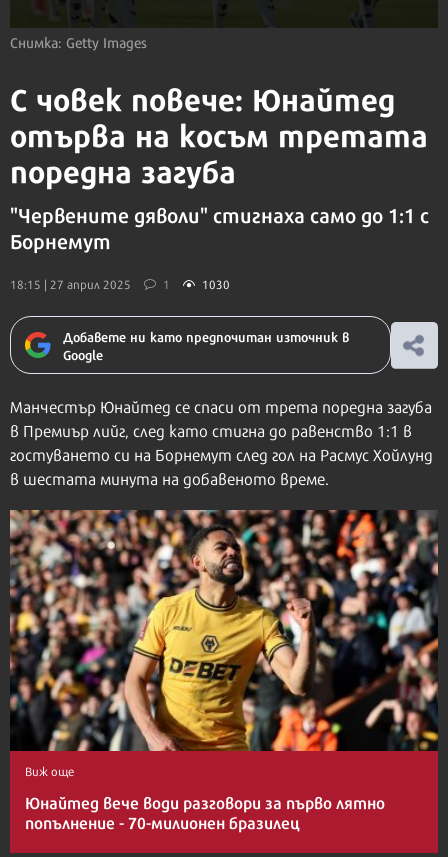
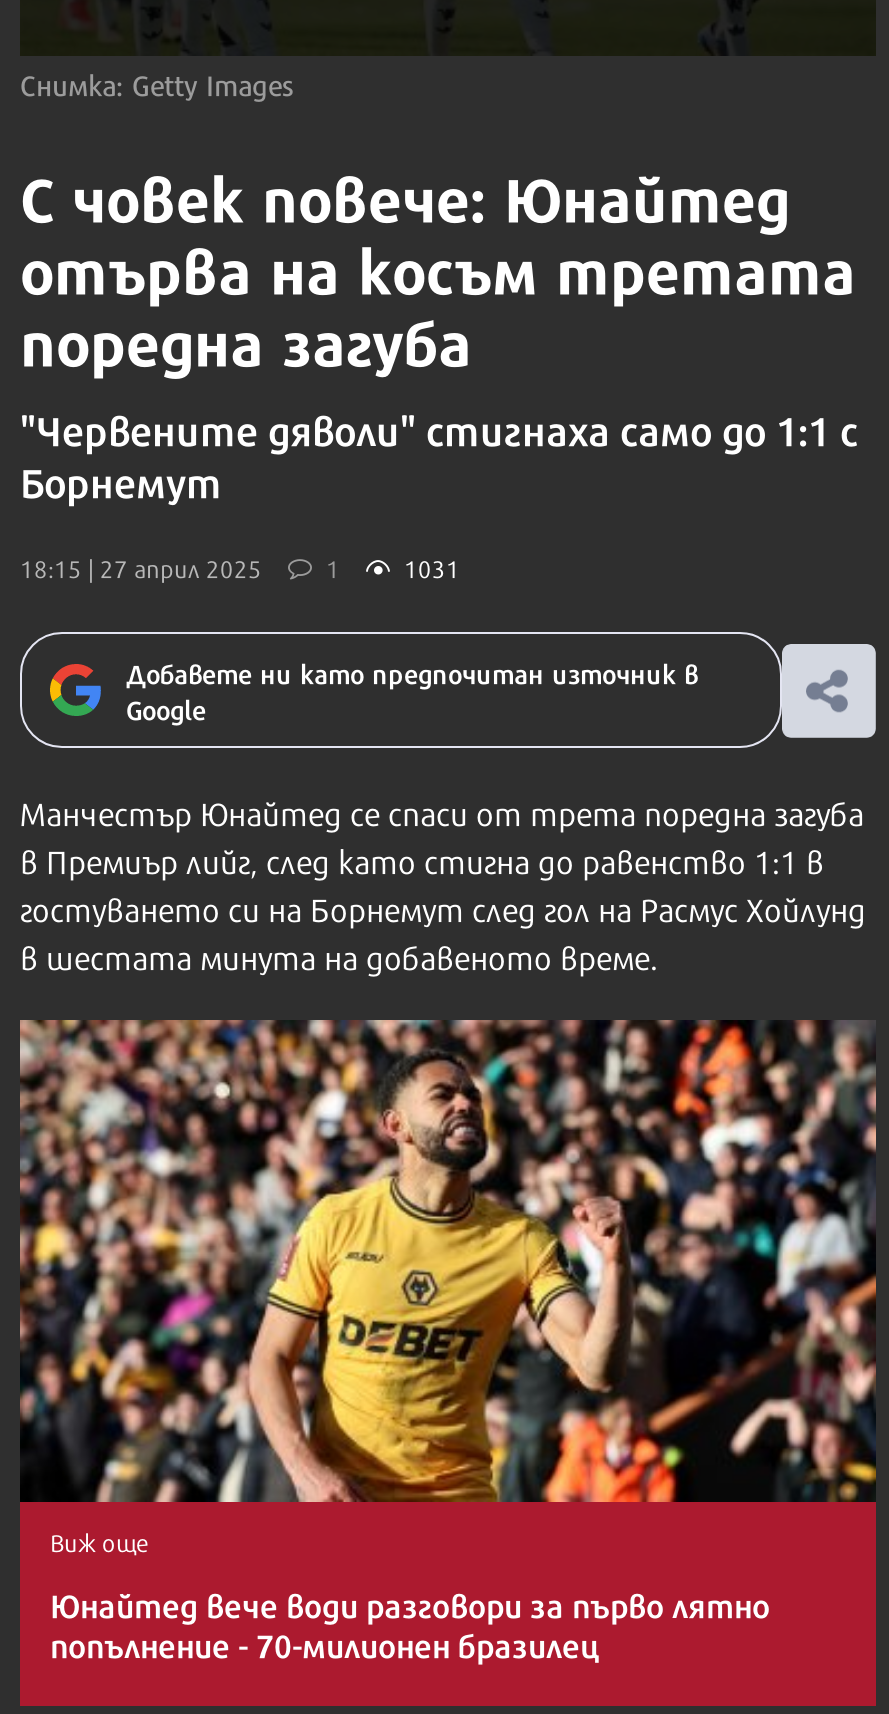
- 1030
+ 1031
